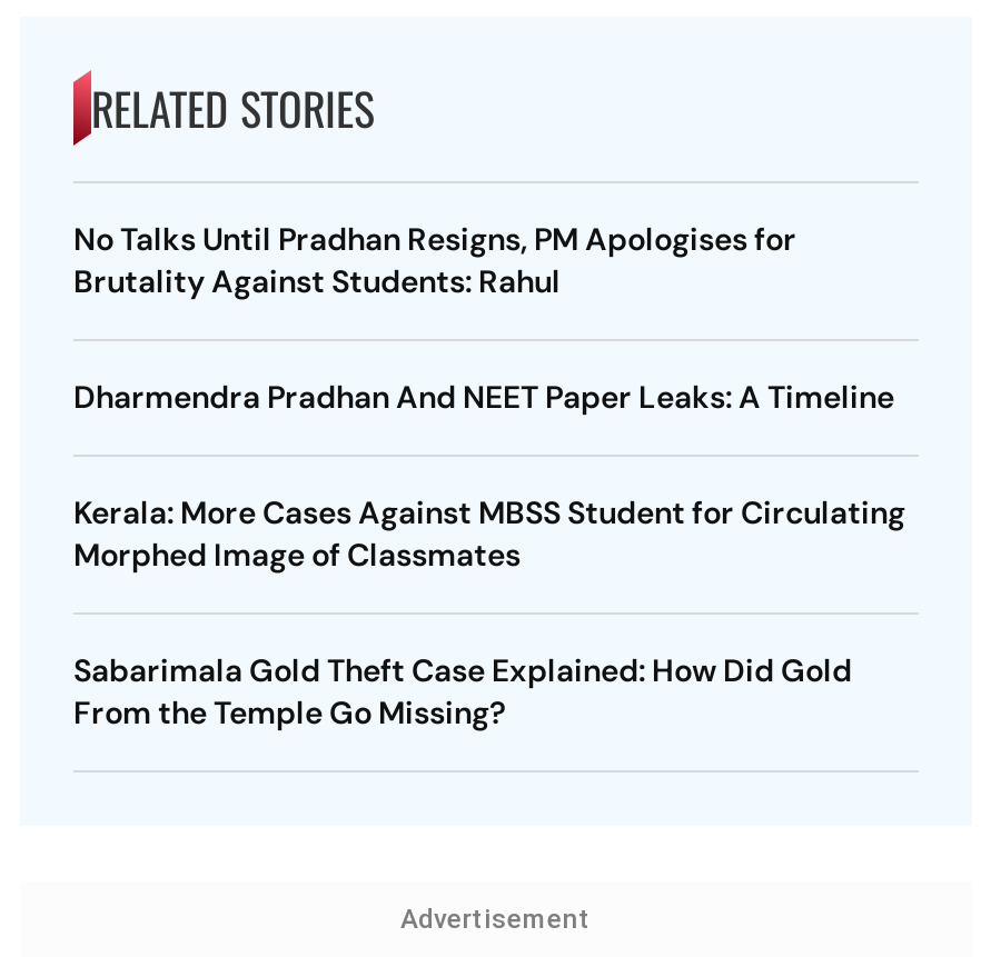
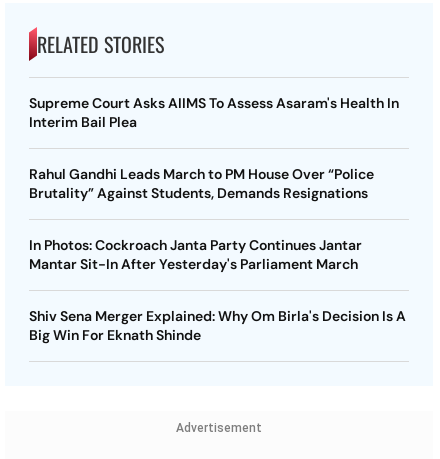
- No Talks Until Pradhan Resigns, PM Apologises for
- Brutality Against Students: Rahul
+ Supreme Court Asks AIIMS To Assess Asaram's Health In
+ Interim Bail Plea

- Dharmendra Pradhan And NEET Paper Leaks: A Timeline
+ Rahul Gandhi Leads March to PM House Over “Police
+ Brutality” Against Students, Demands Resignations

- Kerala: More Cases Against MBSS Student for Circulating
- Morphed Image of Classmates
+ In Photos: Cockroach Janta Party Continues Jantar
+ Mantar Sit-In After Yesterday's Parliament March

- Sabarimala Gold Theft Case Explained: How Did Gold
- From the Temple Go Missing?
+ Shiv Sena Merger Explained: Why Om Birla's Decision Is A
+ Big Win For Eknath Shinde
